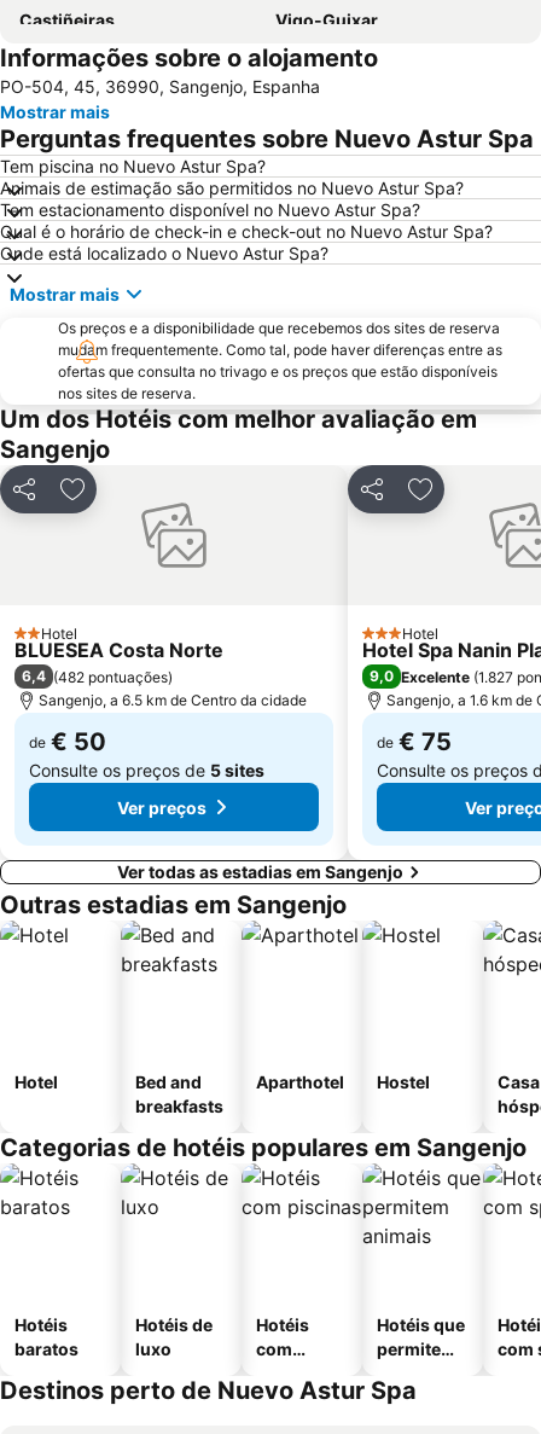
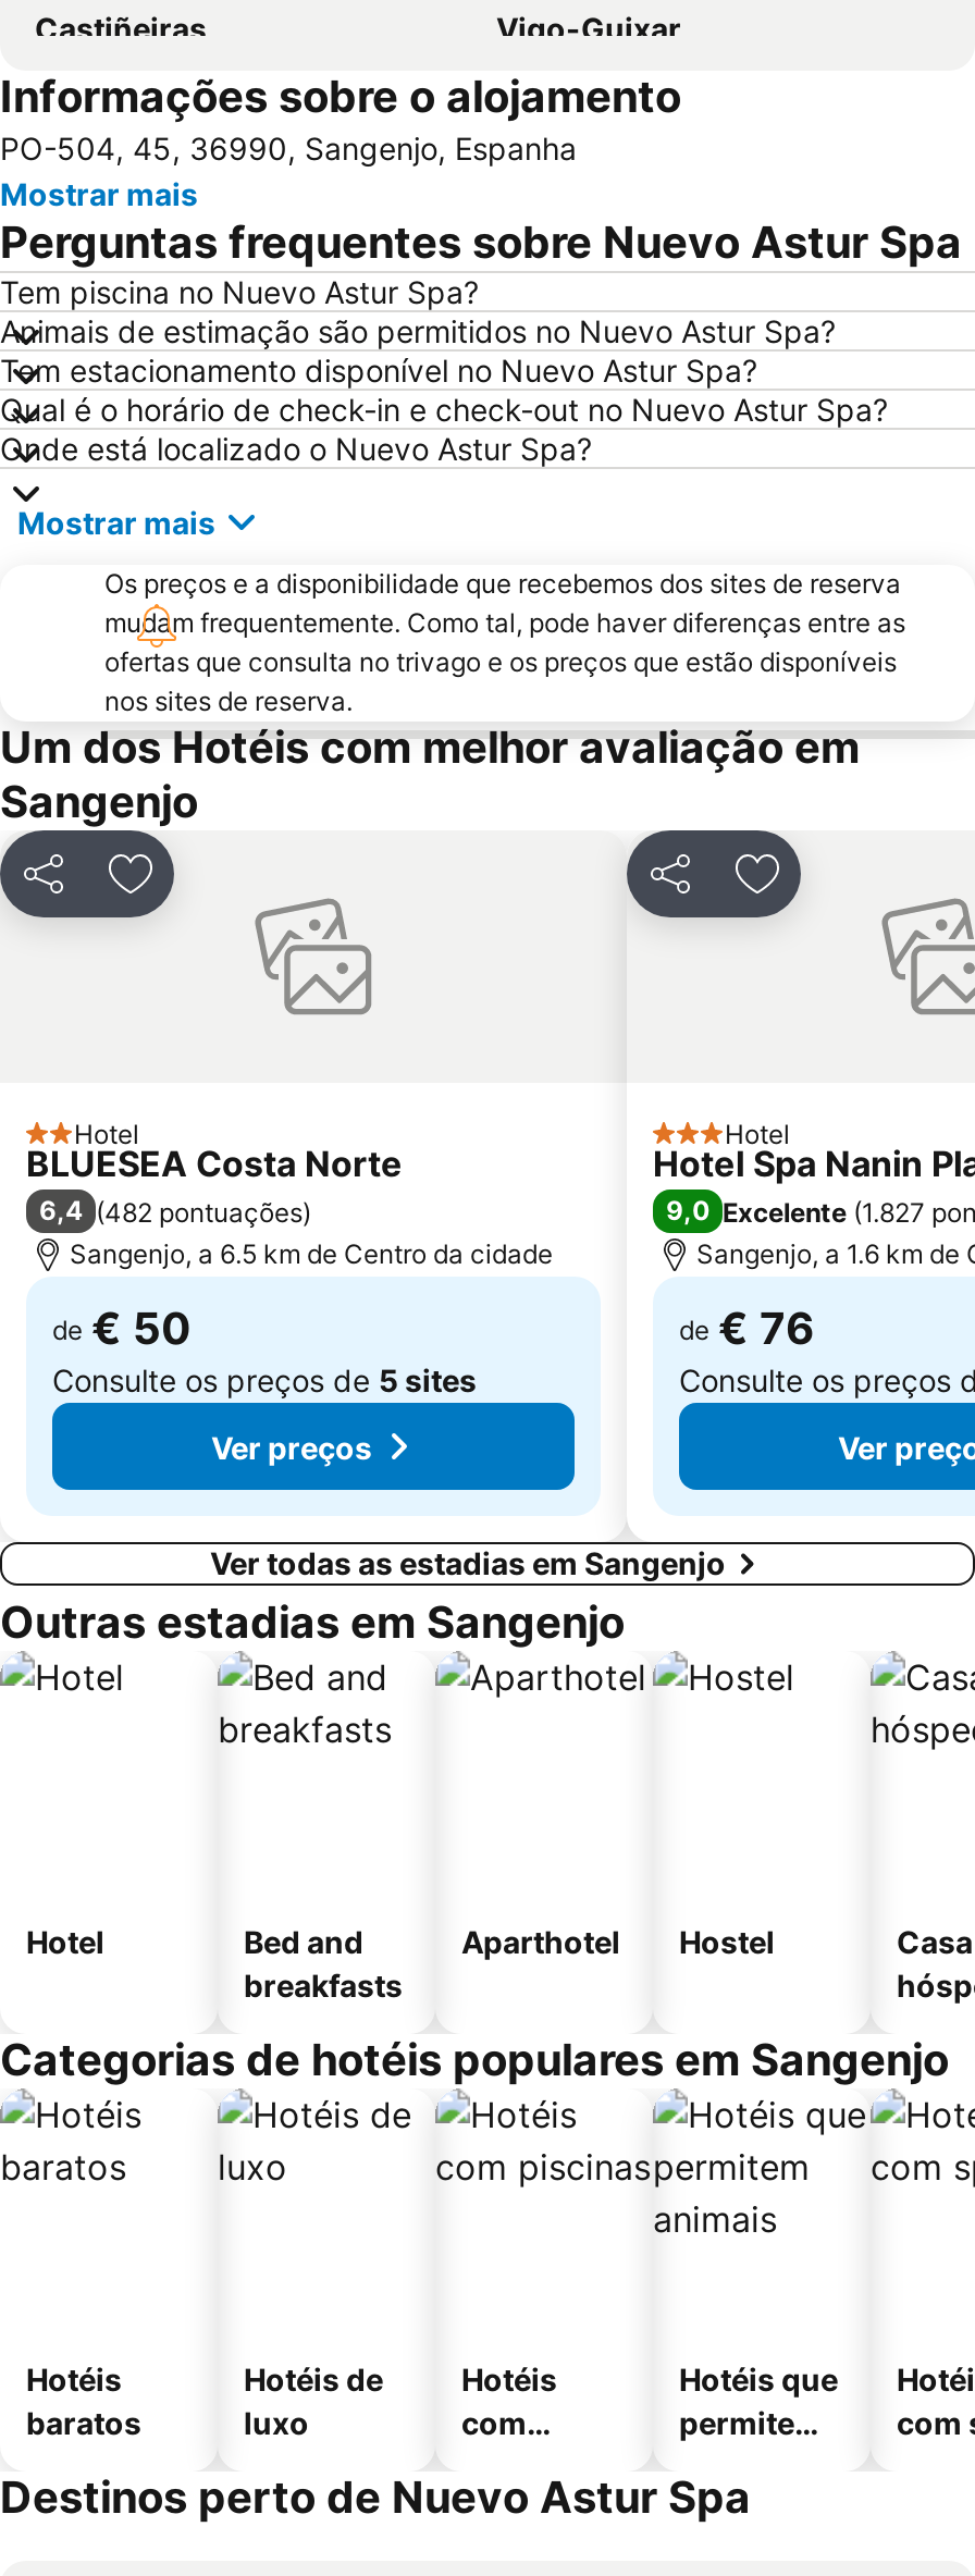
- de € 75
+ de € 76
